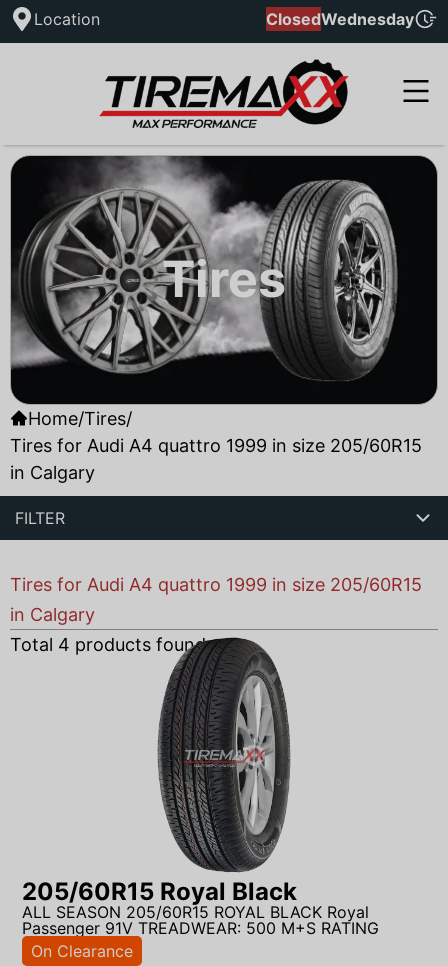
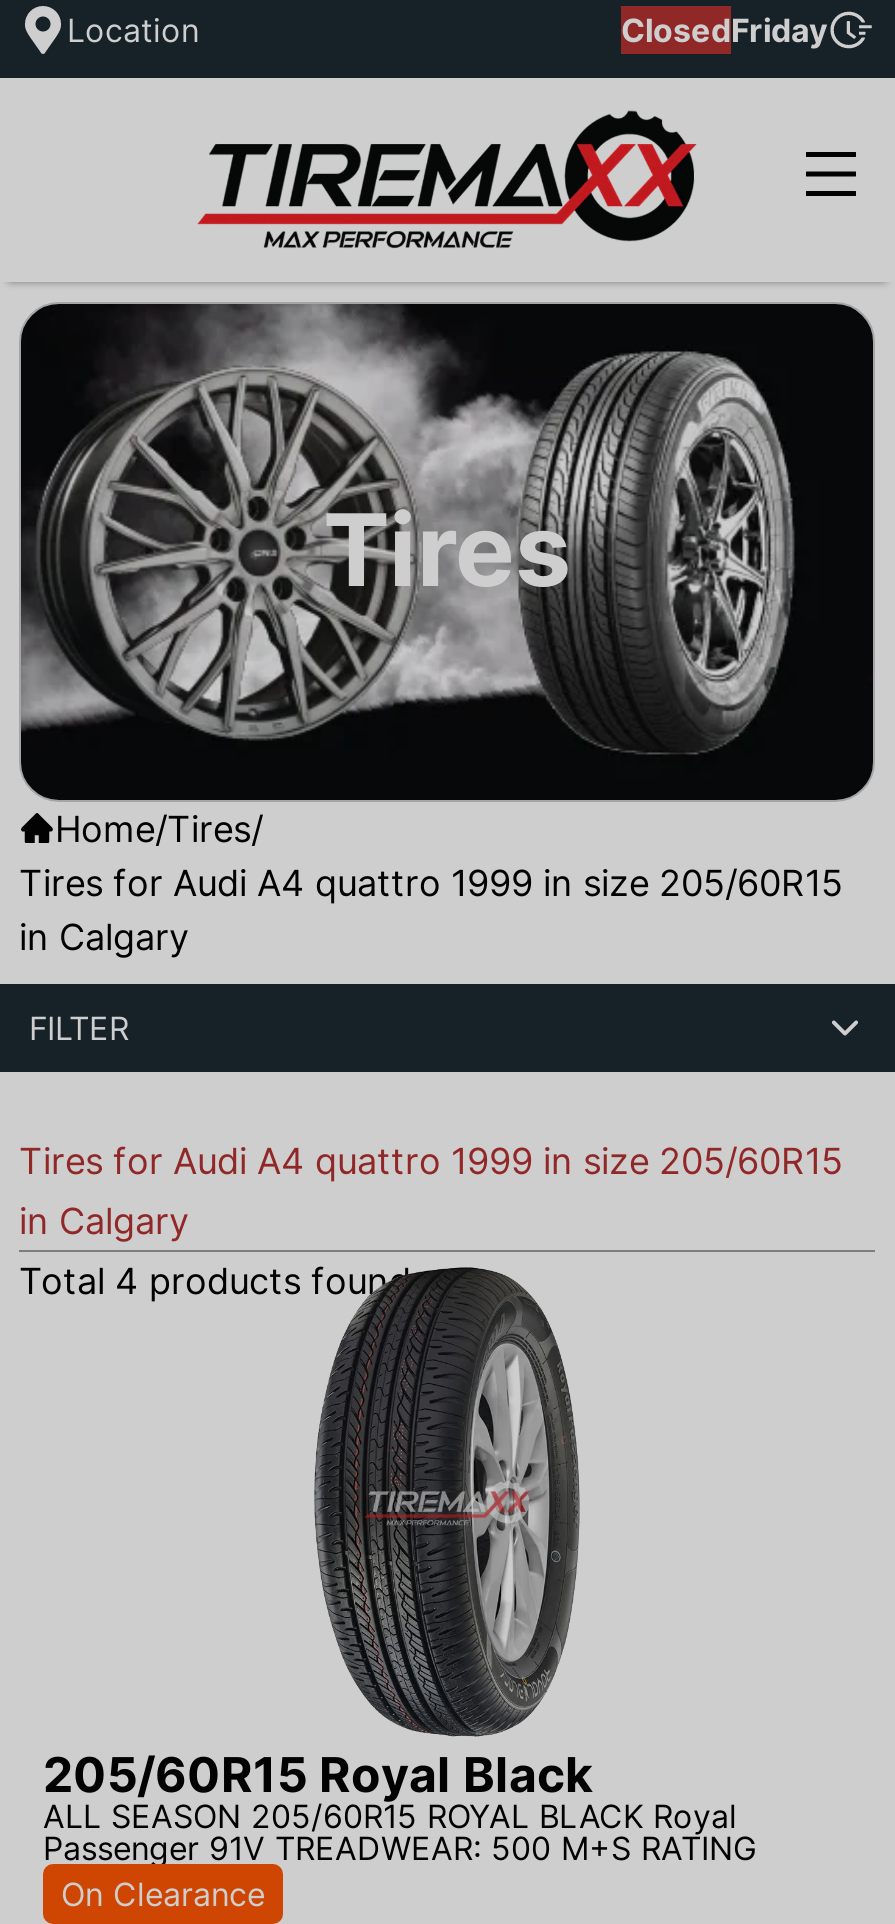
- ClosedWednesday
+ ClosedFriday
